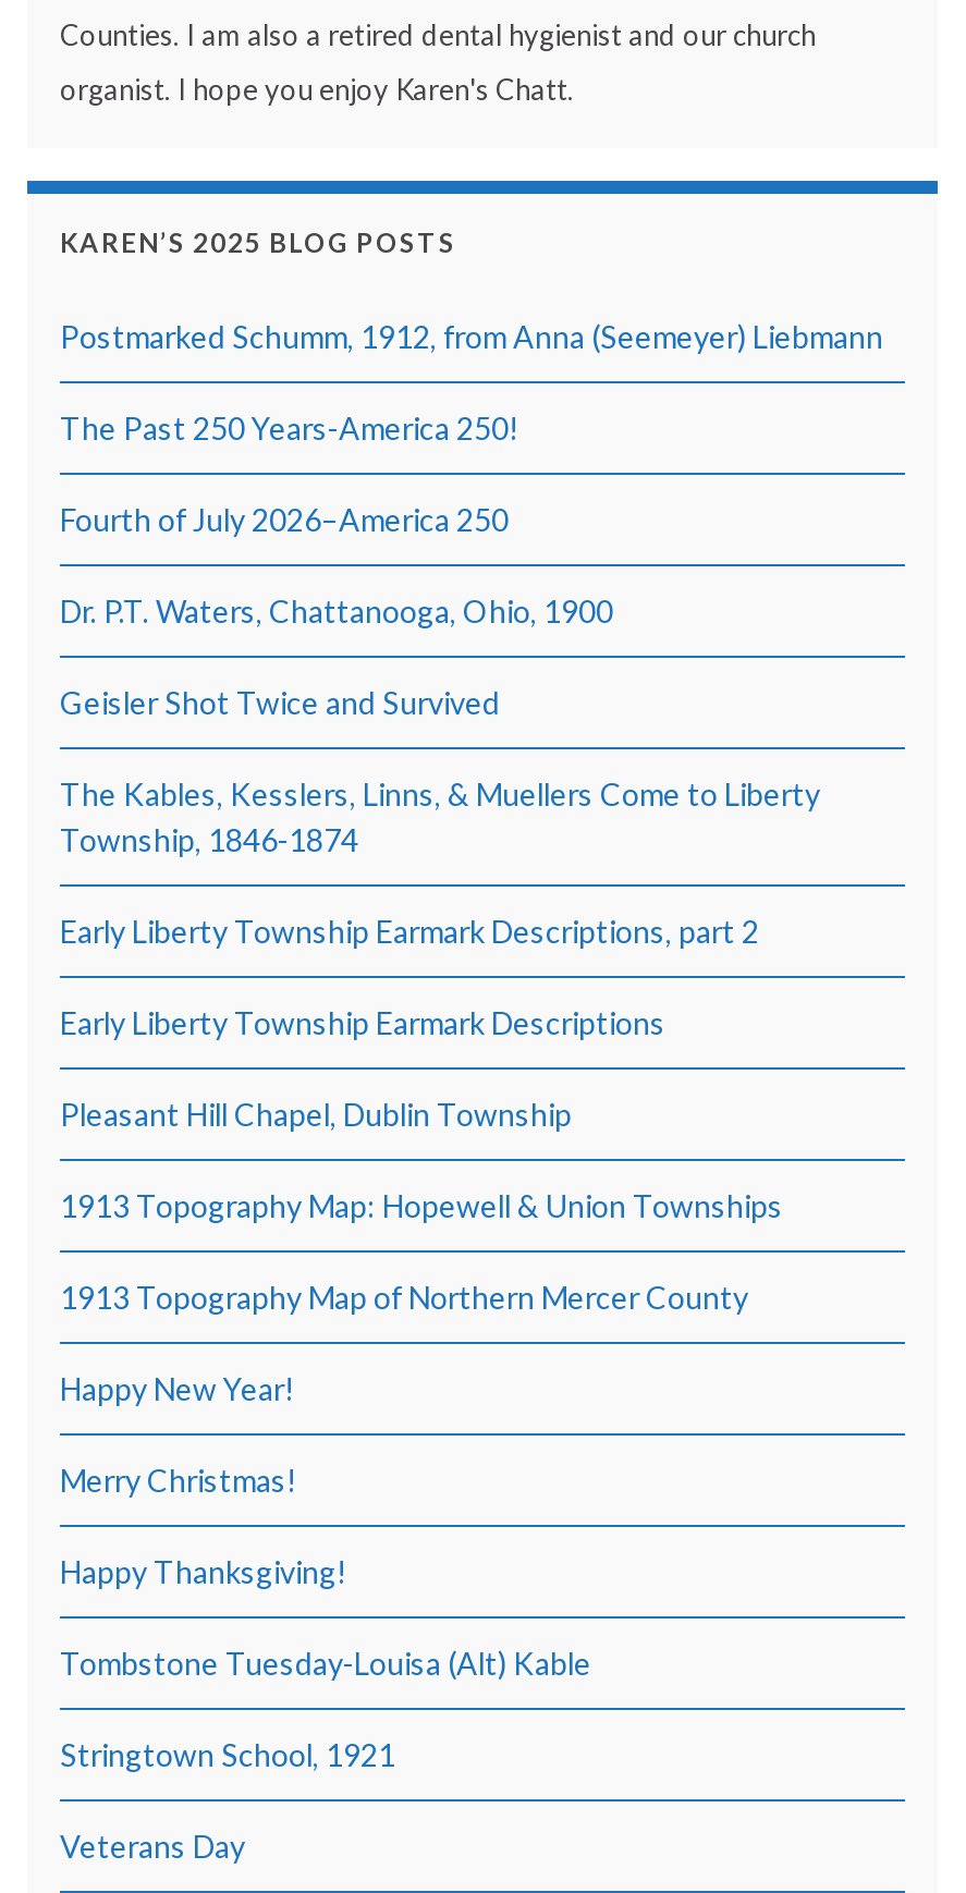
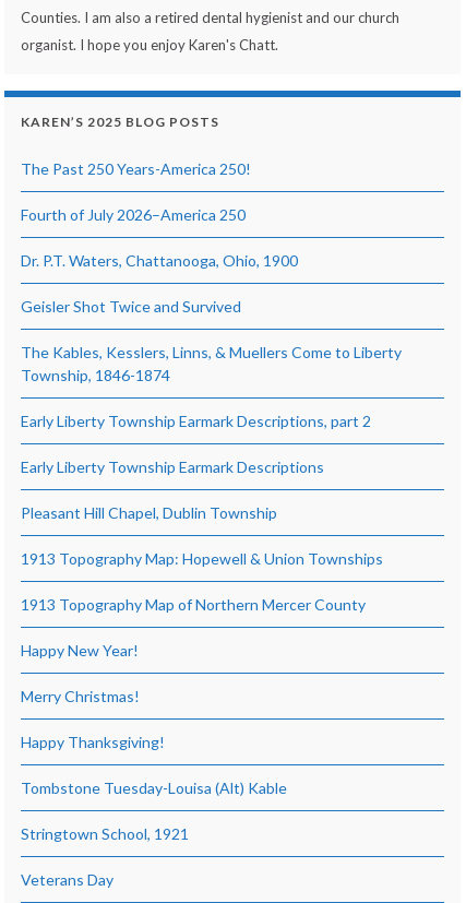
- Postmarked Schumm, 1912, from Anna (Seemeyer) Liebmann
